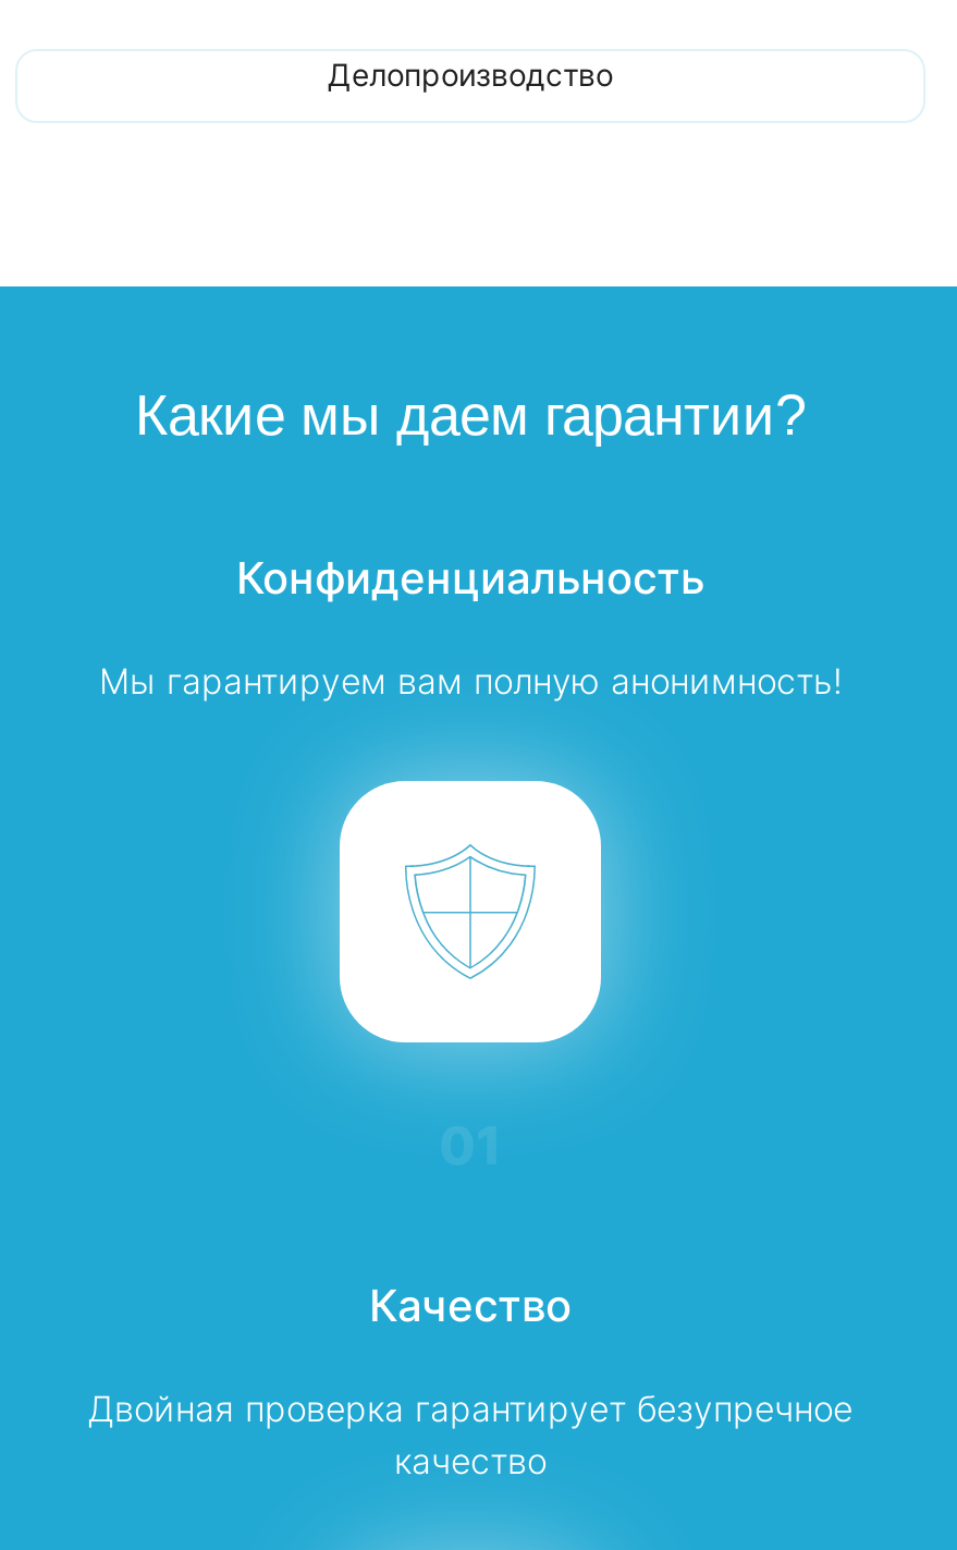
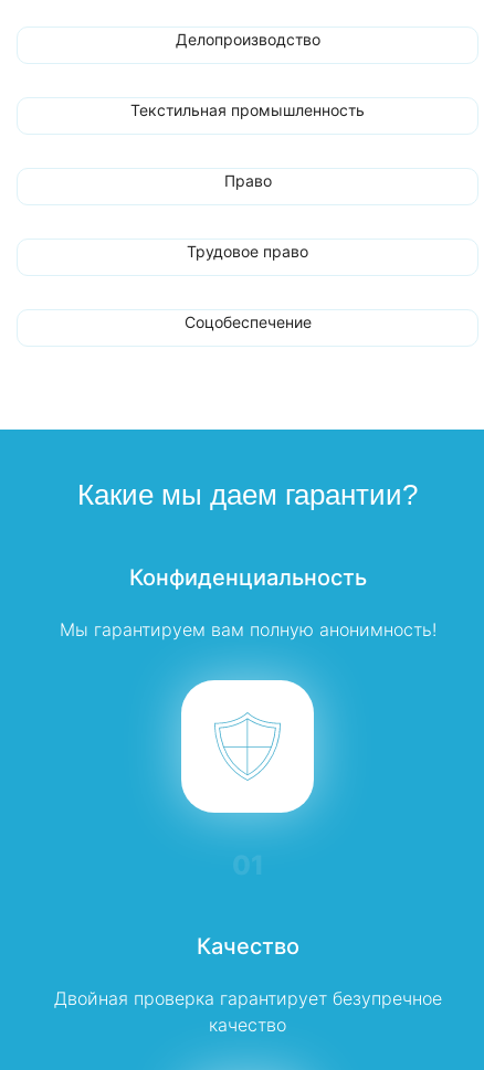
+ Текстильная промышленность

+ Соцобеспечение

+ Трудовое право

+ Право
